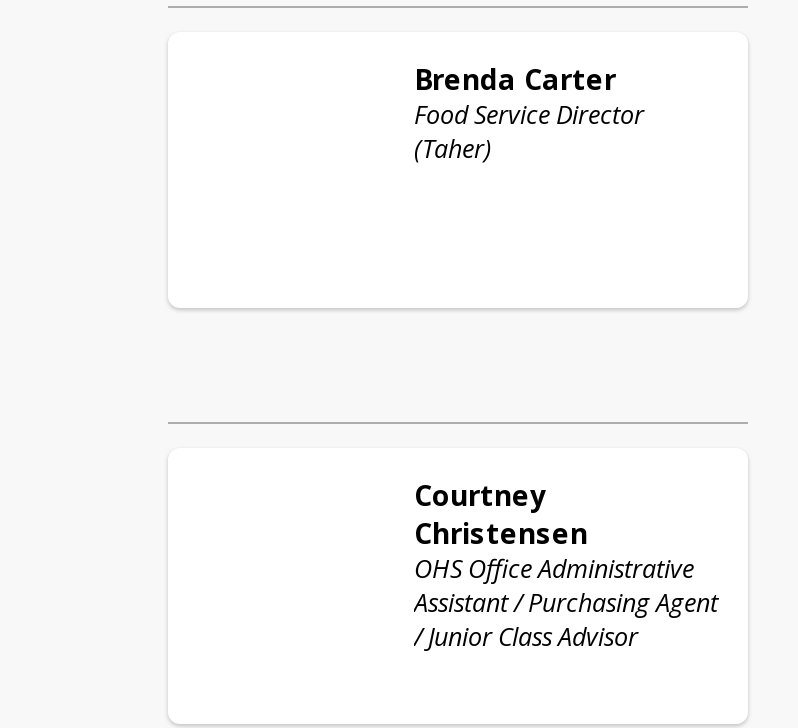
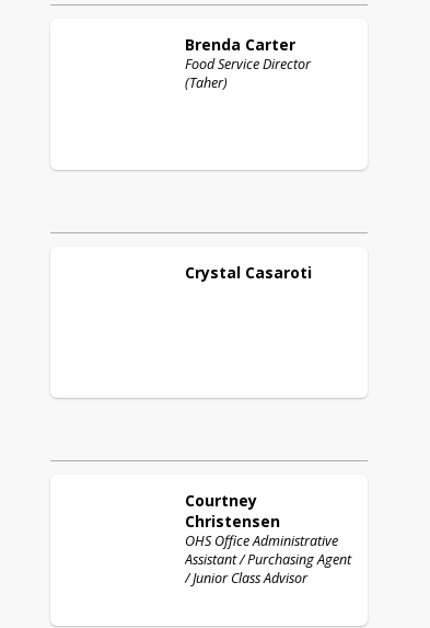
+ Crystal Casaroti
